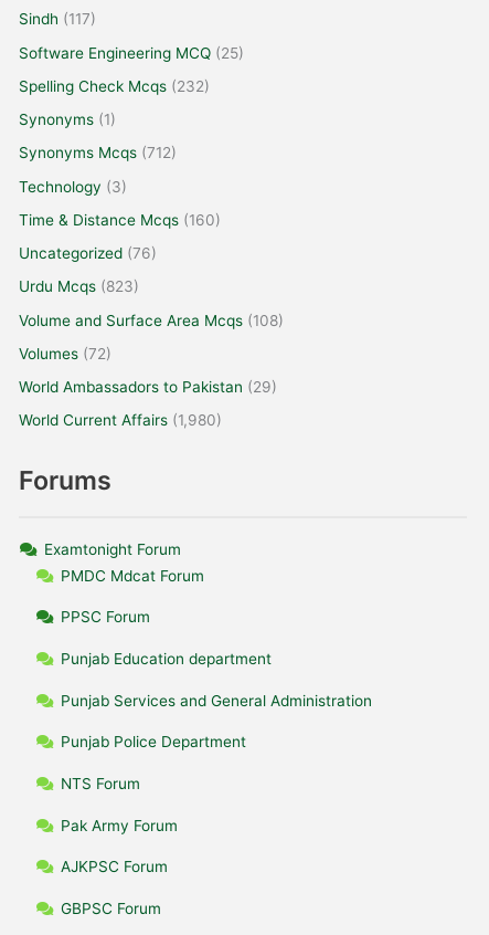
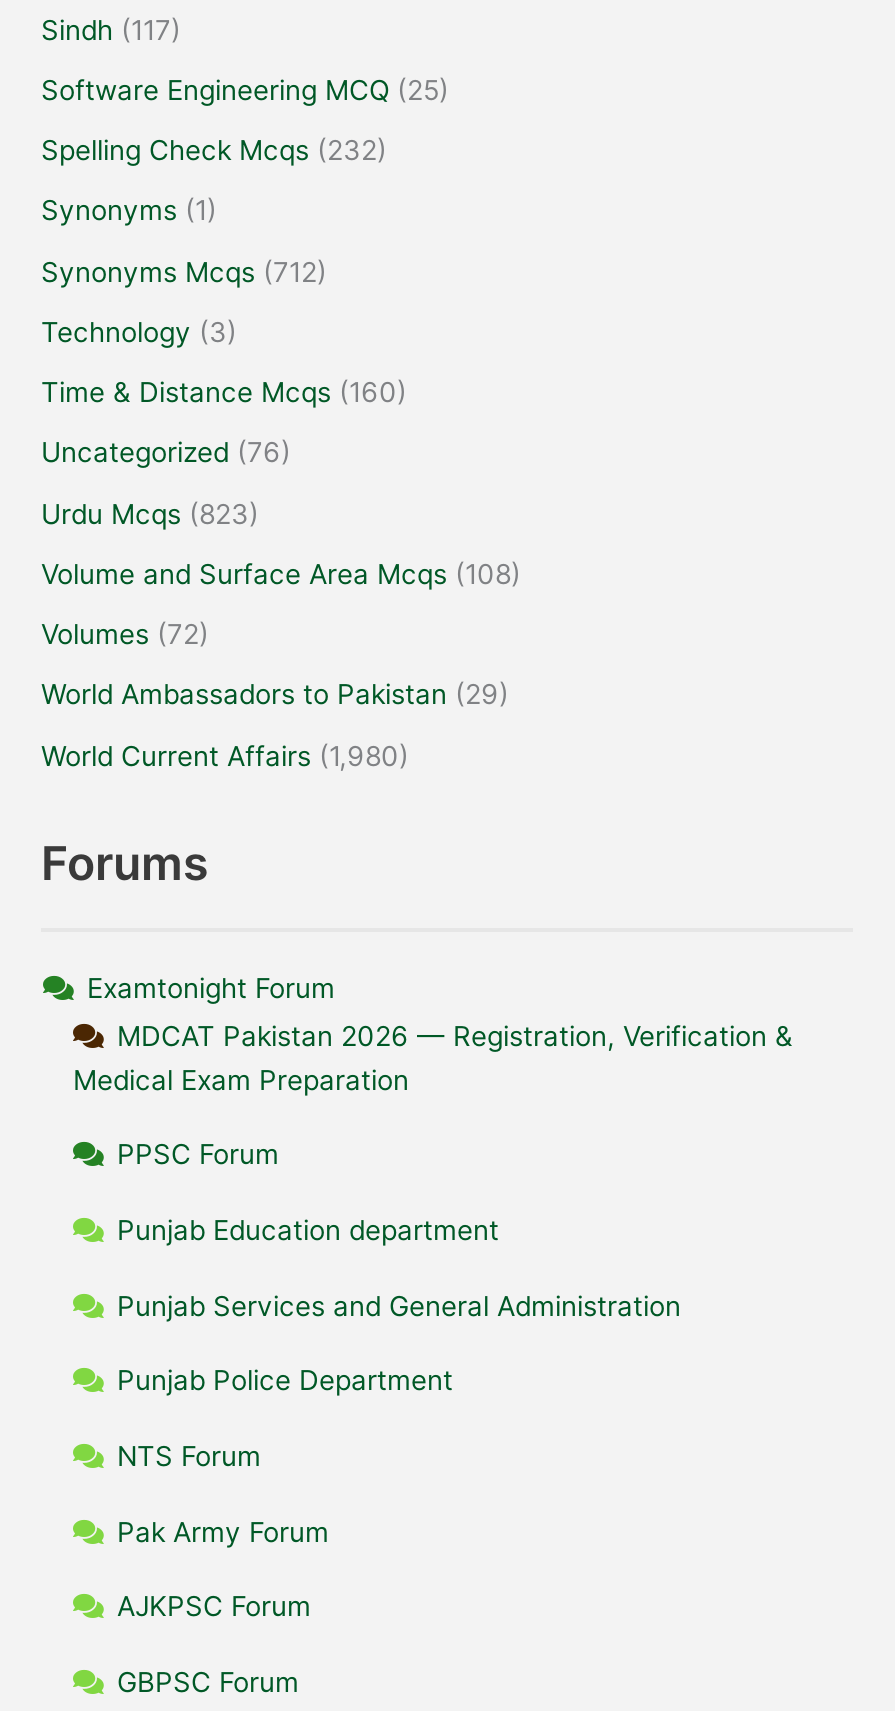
- PMDC Mdcat Forum
+ MDCAT Pakistan 2026 — Registration, Verification &
+ Medical Exam Preparation
